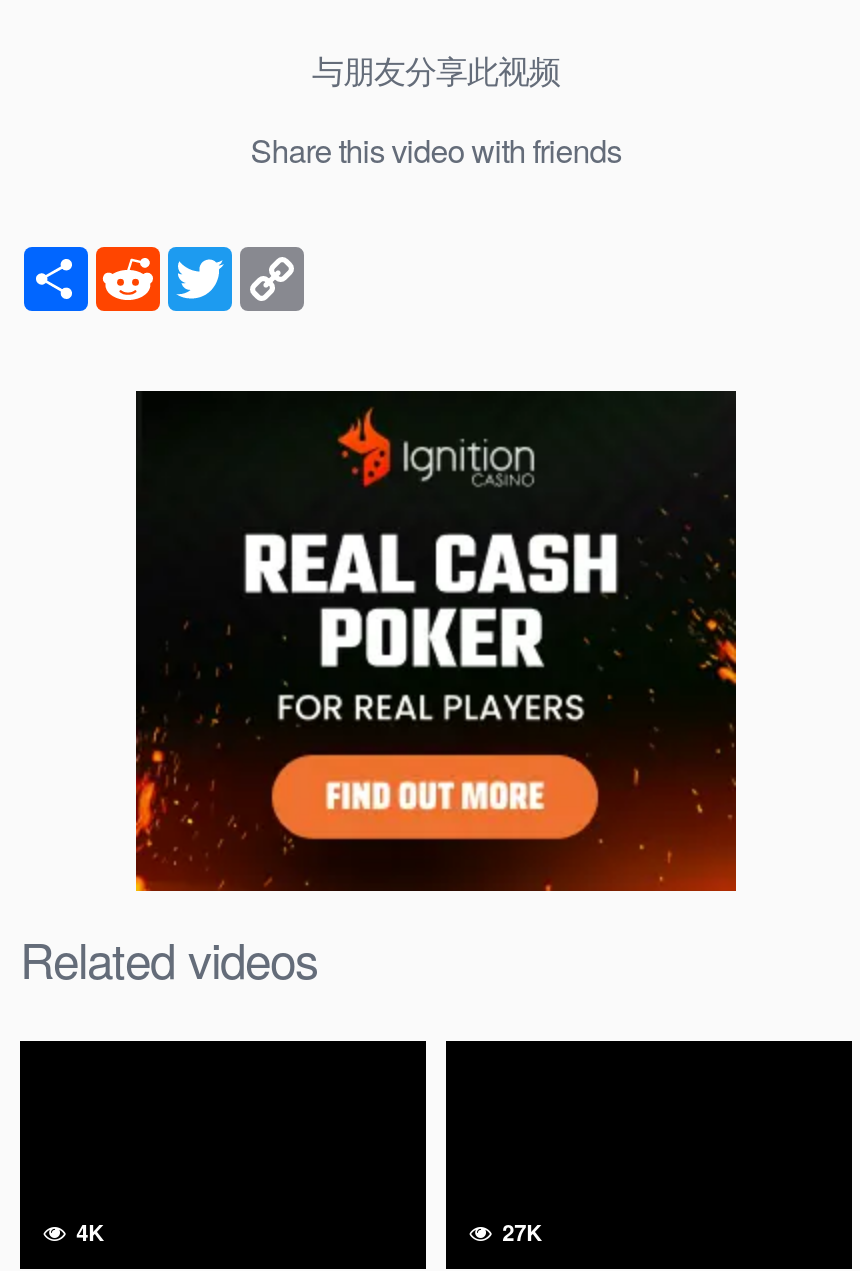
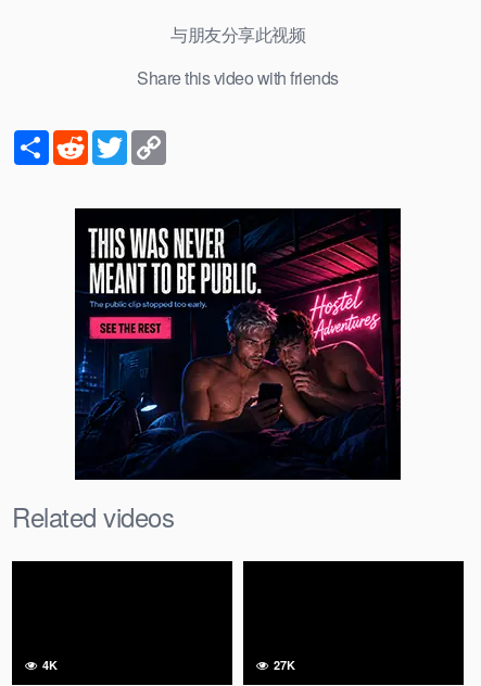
- [image]
+ [image]
